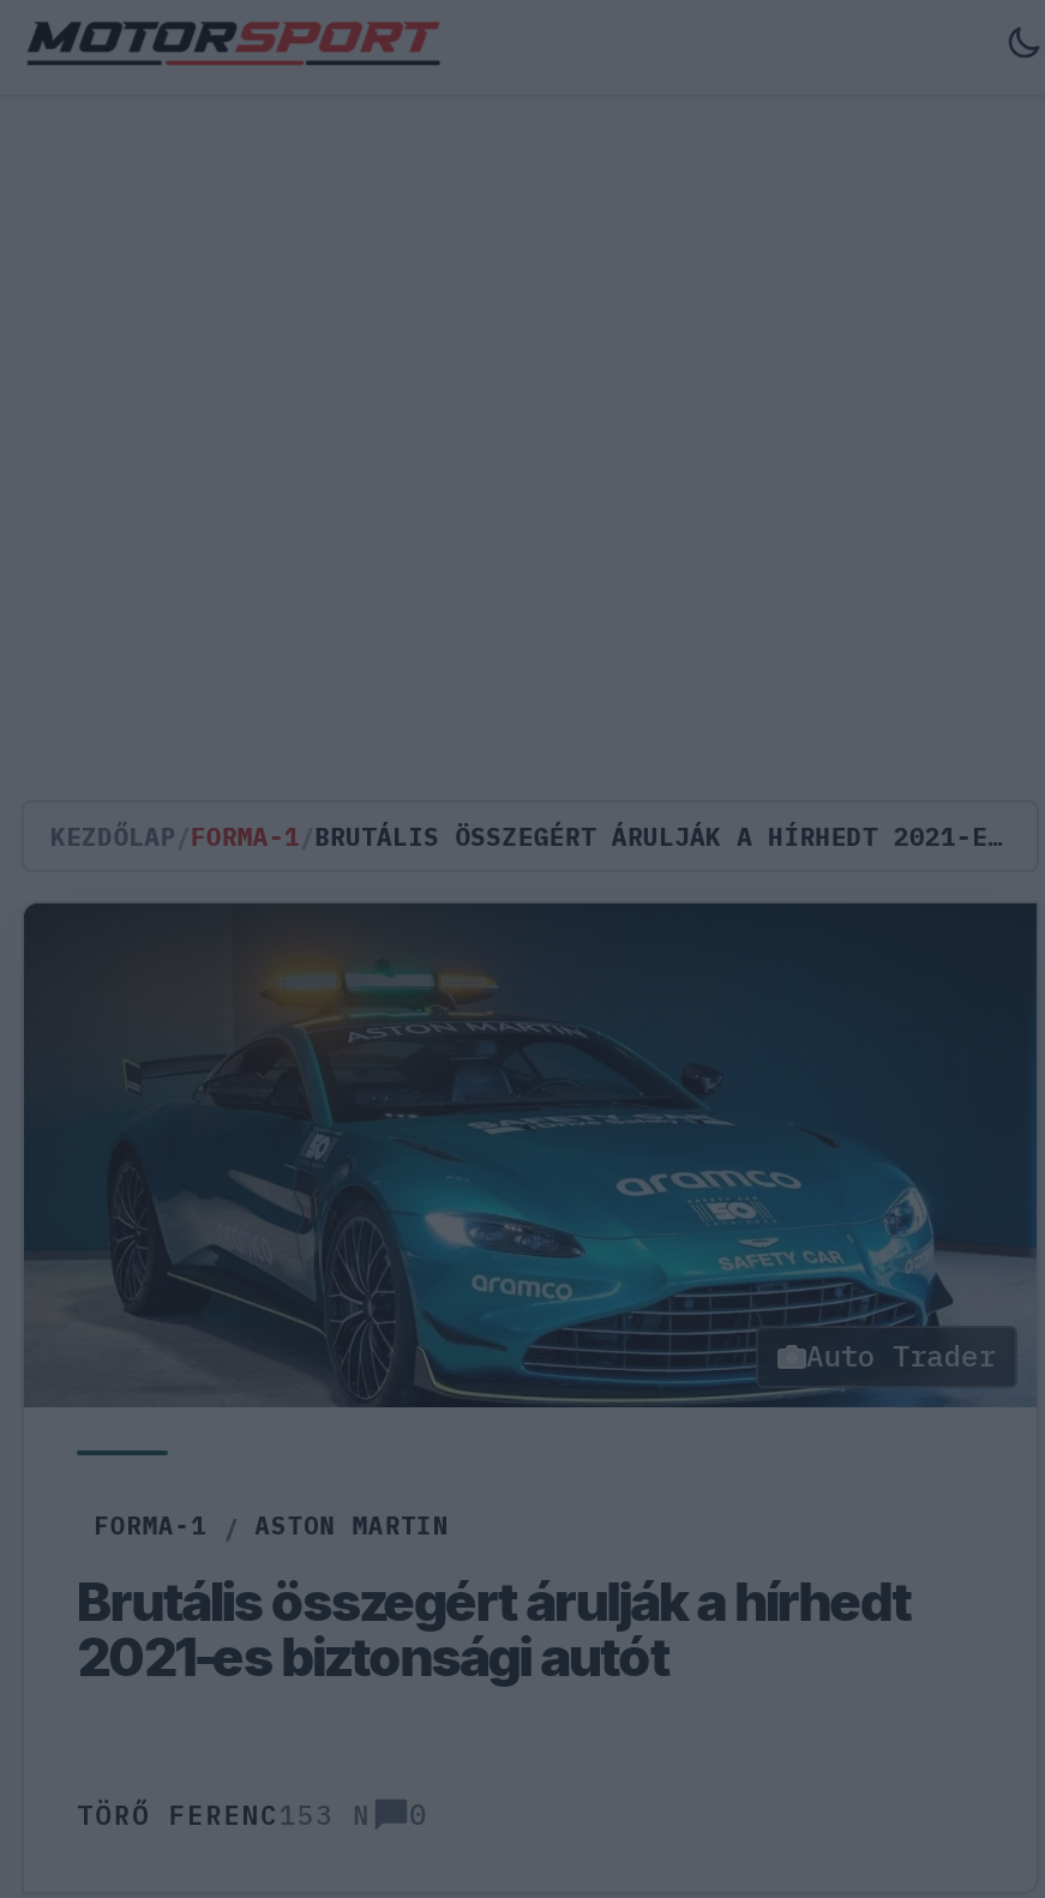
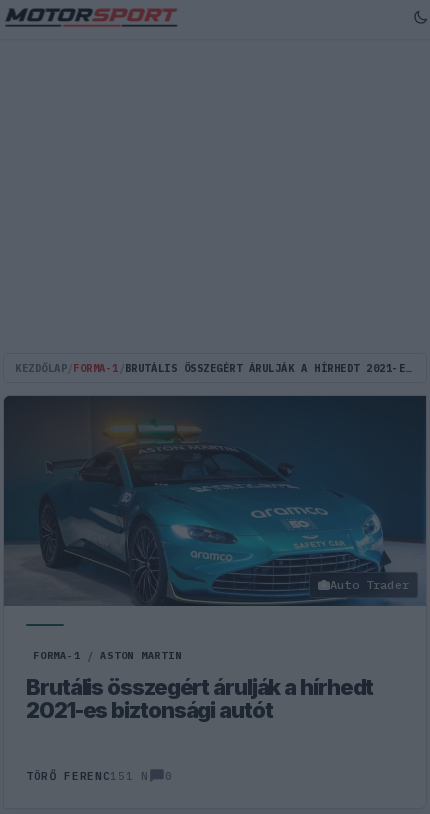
- TÖRŐ FERENC 153 N
+ TÖRŐ FERENC 151 N
